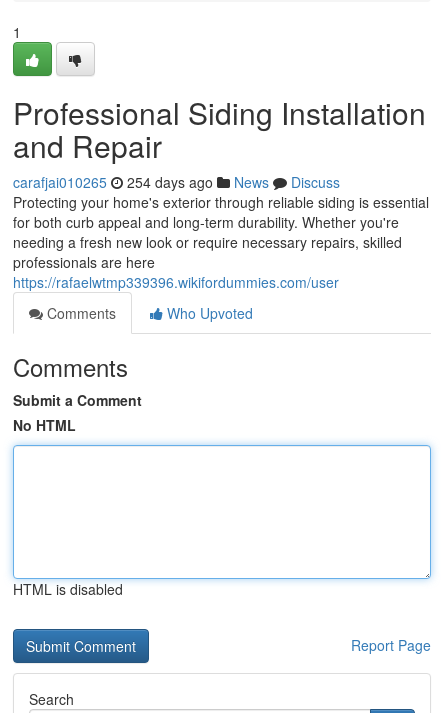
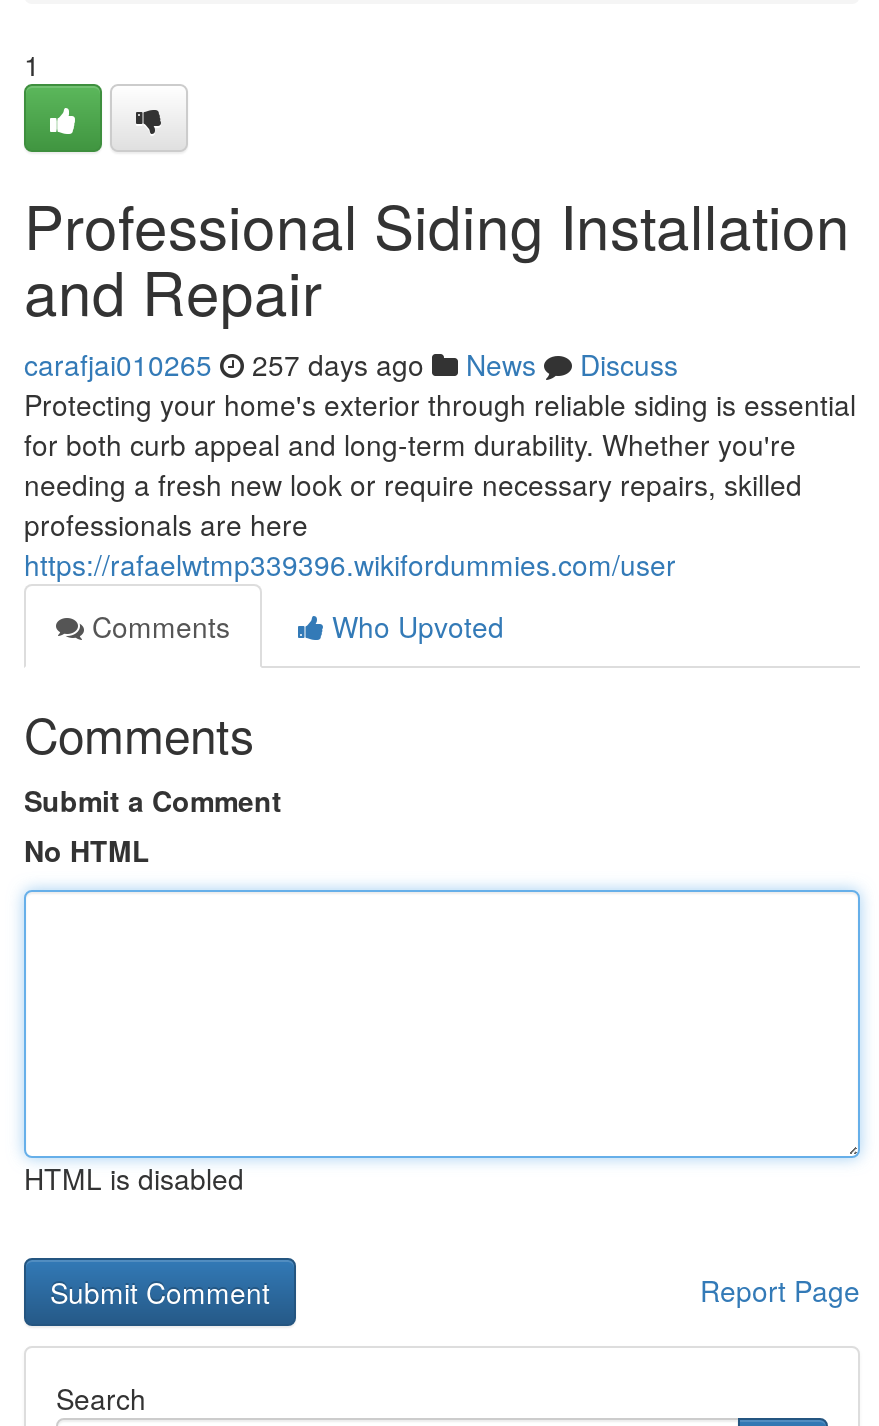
- carafjai010265 254 days ago News Discuss
+ carafjai010265 257 days ago News Discuss
